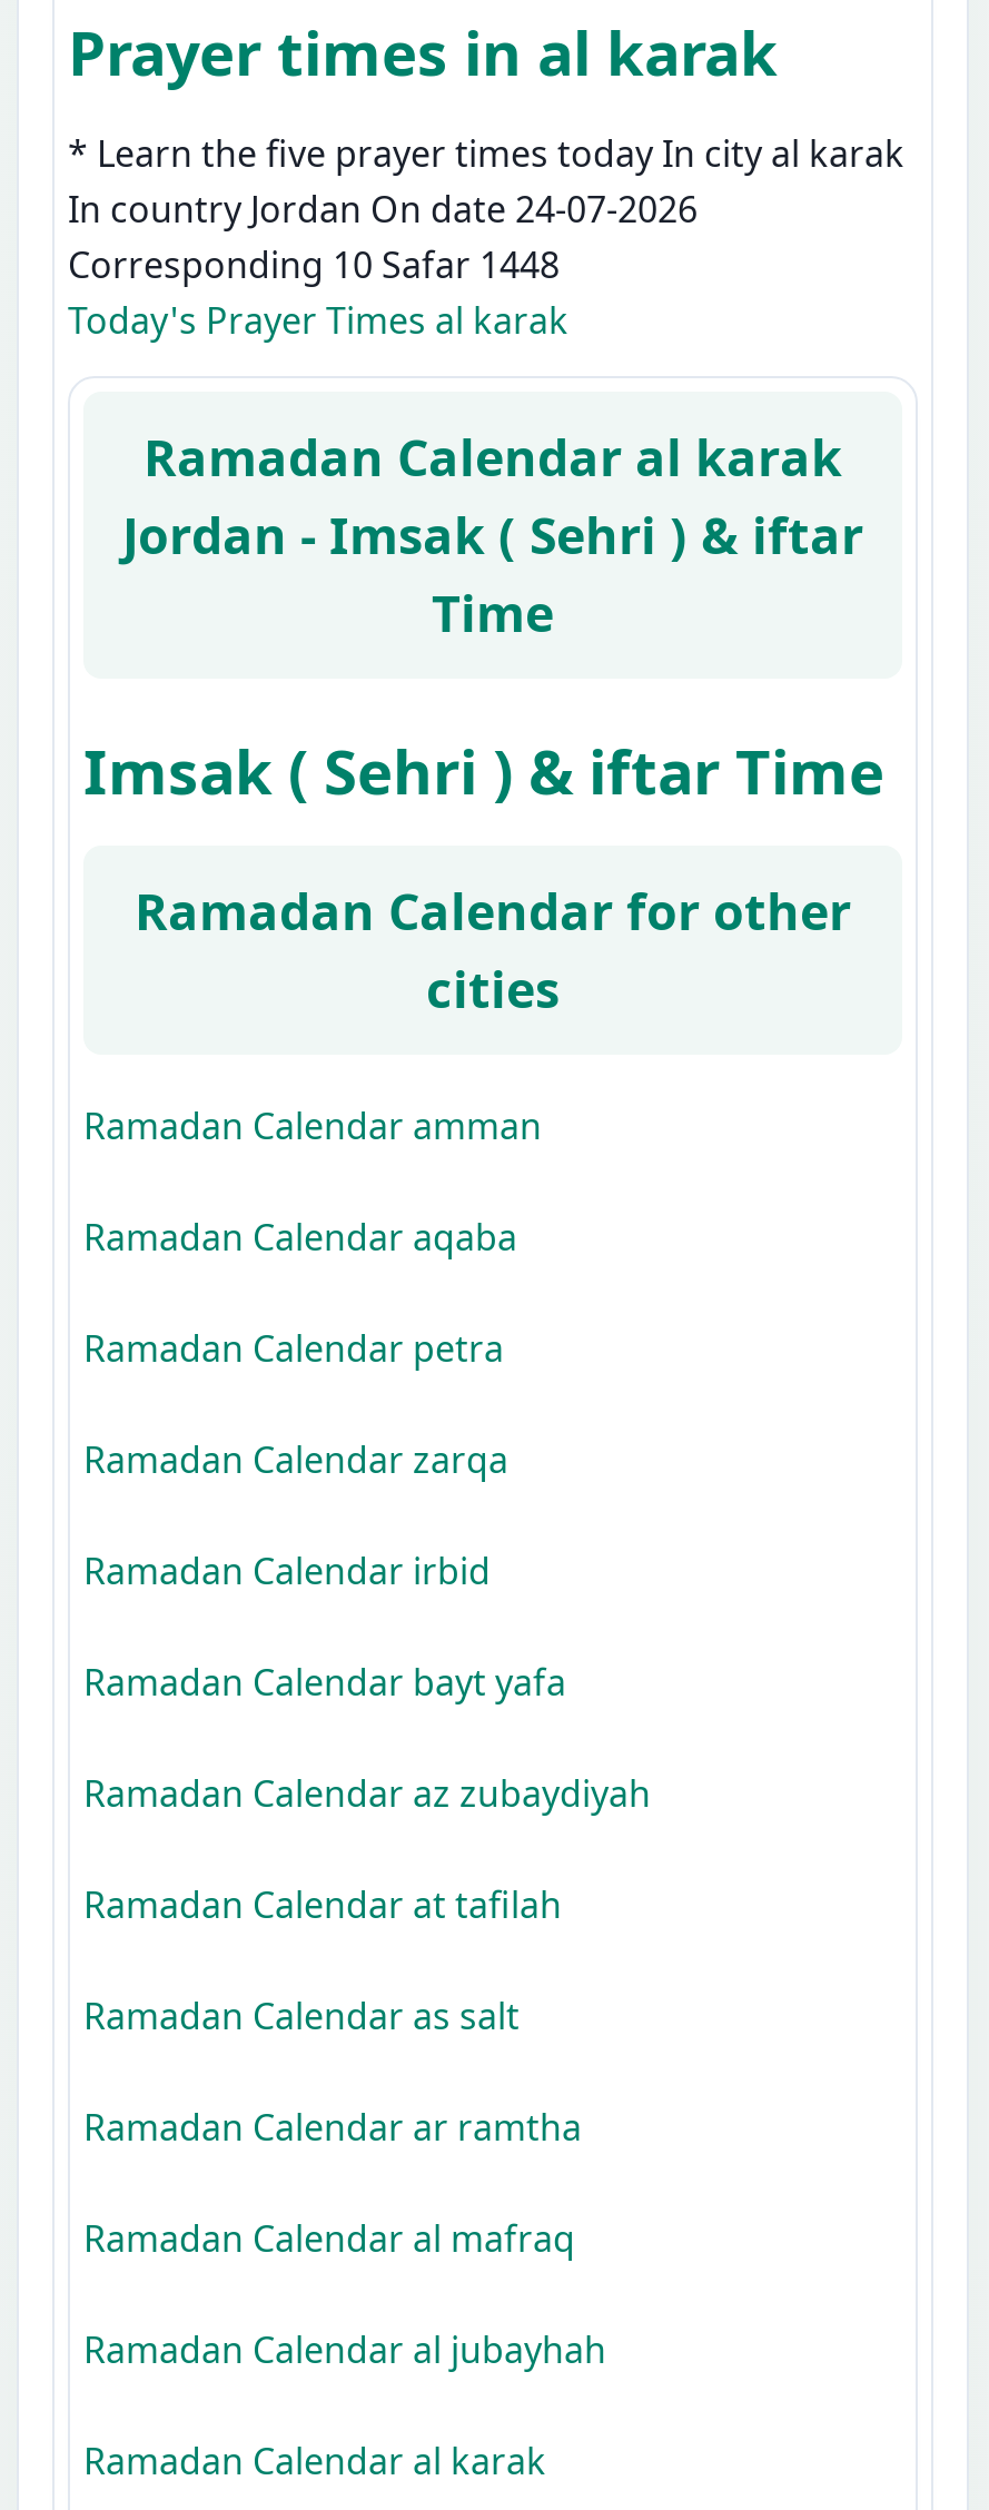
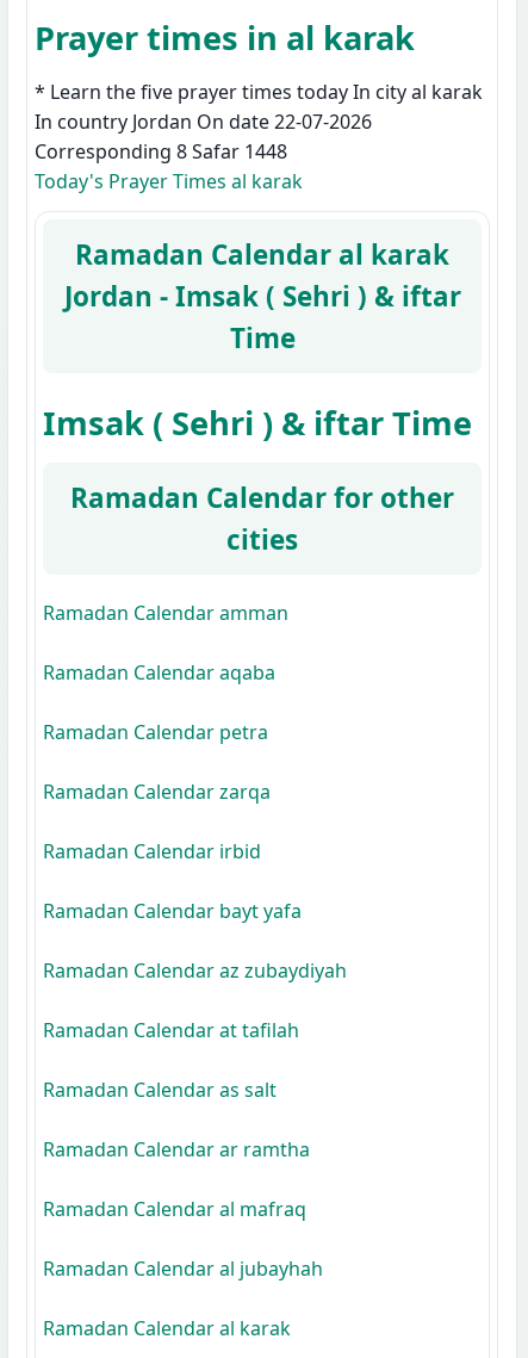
- In country Jordan On date 24-07-2026
+ In country Jordan On date 22-07-2026

- Corresponding 10 Safar 1448
+ Corresponding 8 Safar 1448
